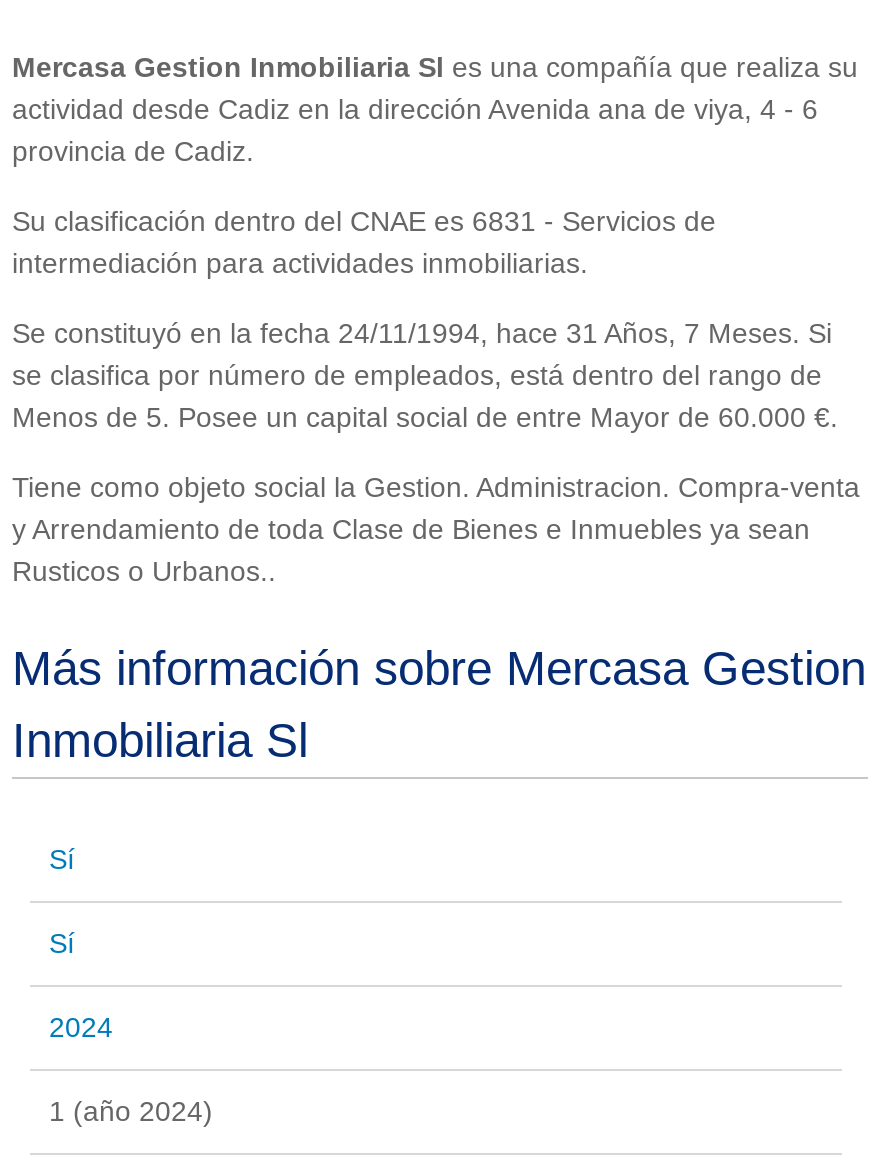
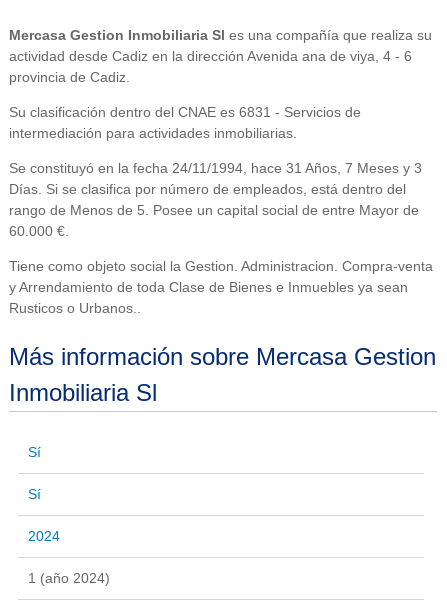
- Se constituyó en la fecha 24/11/1994, hace 31 Años, 7 Meses. Si
- se clasifica por número de empleados, está dentro del rango de
- Menos de 5. Posee un capital social de entre Mayor de 60.000 €.
+ Se constituyó en la fecha 24/11/1994, hace 31 Años, 7 Meses y 3
+ Días. Si se clasifica por número de empleados, está dentro del
+ rango de Menos de 5. Posee un capital social de entre Mayor de
+ 60.000 €.
